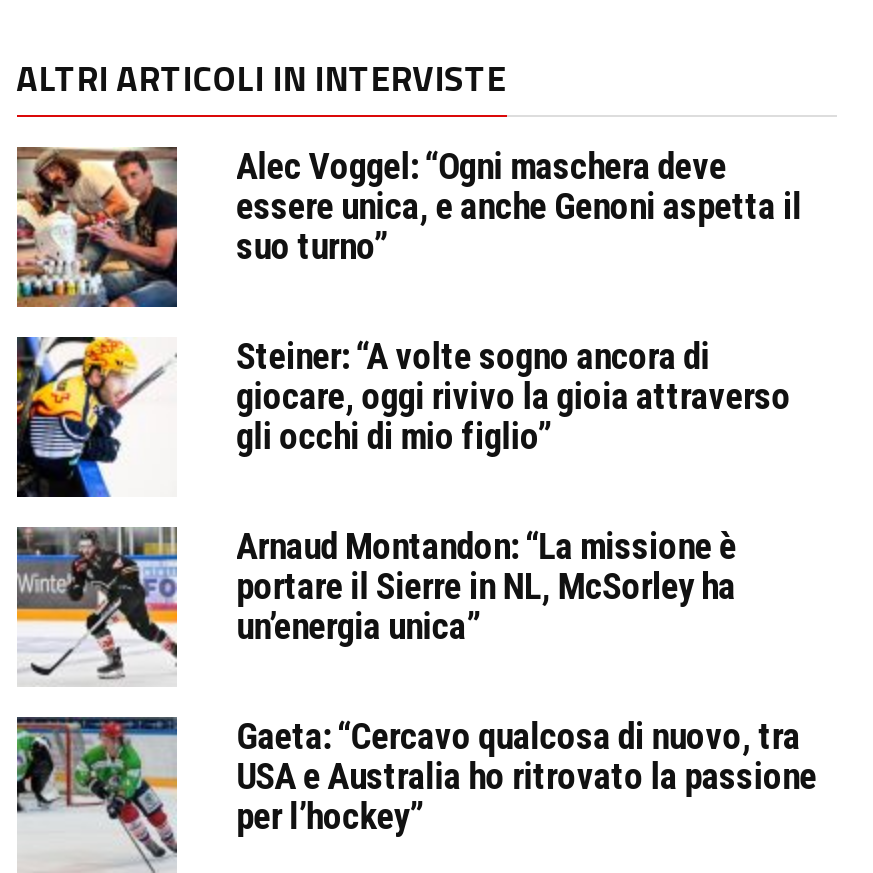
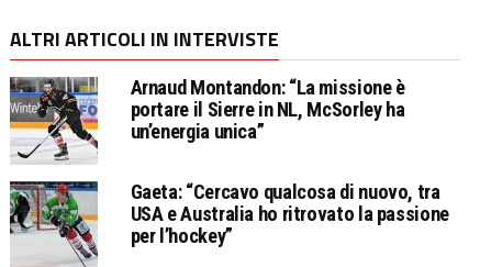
- [image]
- Alec Voggel: “Ogni maschera deve
- essere unica, e anche Genoni aspetta il
- suo turno”
- Steiner: “A volte sogno ancora di
- giocare, oggi rivivo la gioia attraverso
- gli occhi di mio figlio”

- [image]
